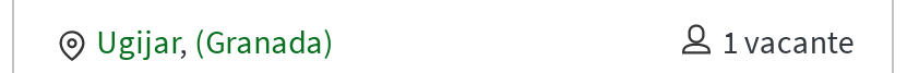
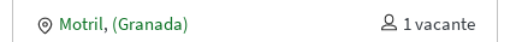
- Ugijar, (Granada)
+ Motril, (Granada)
